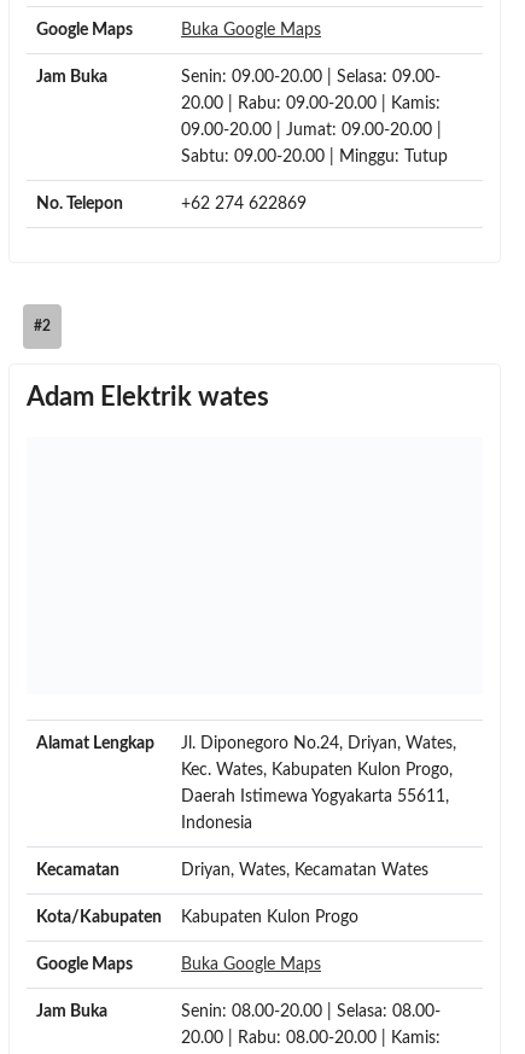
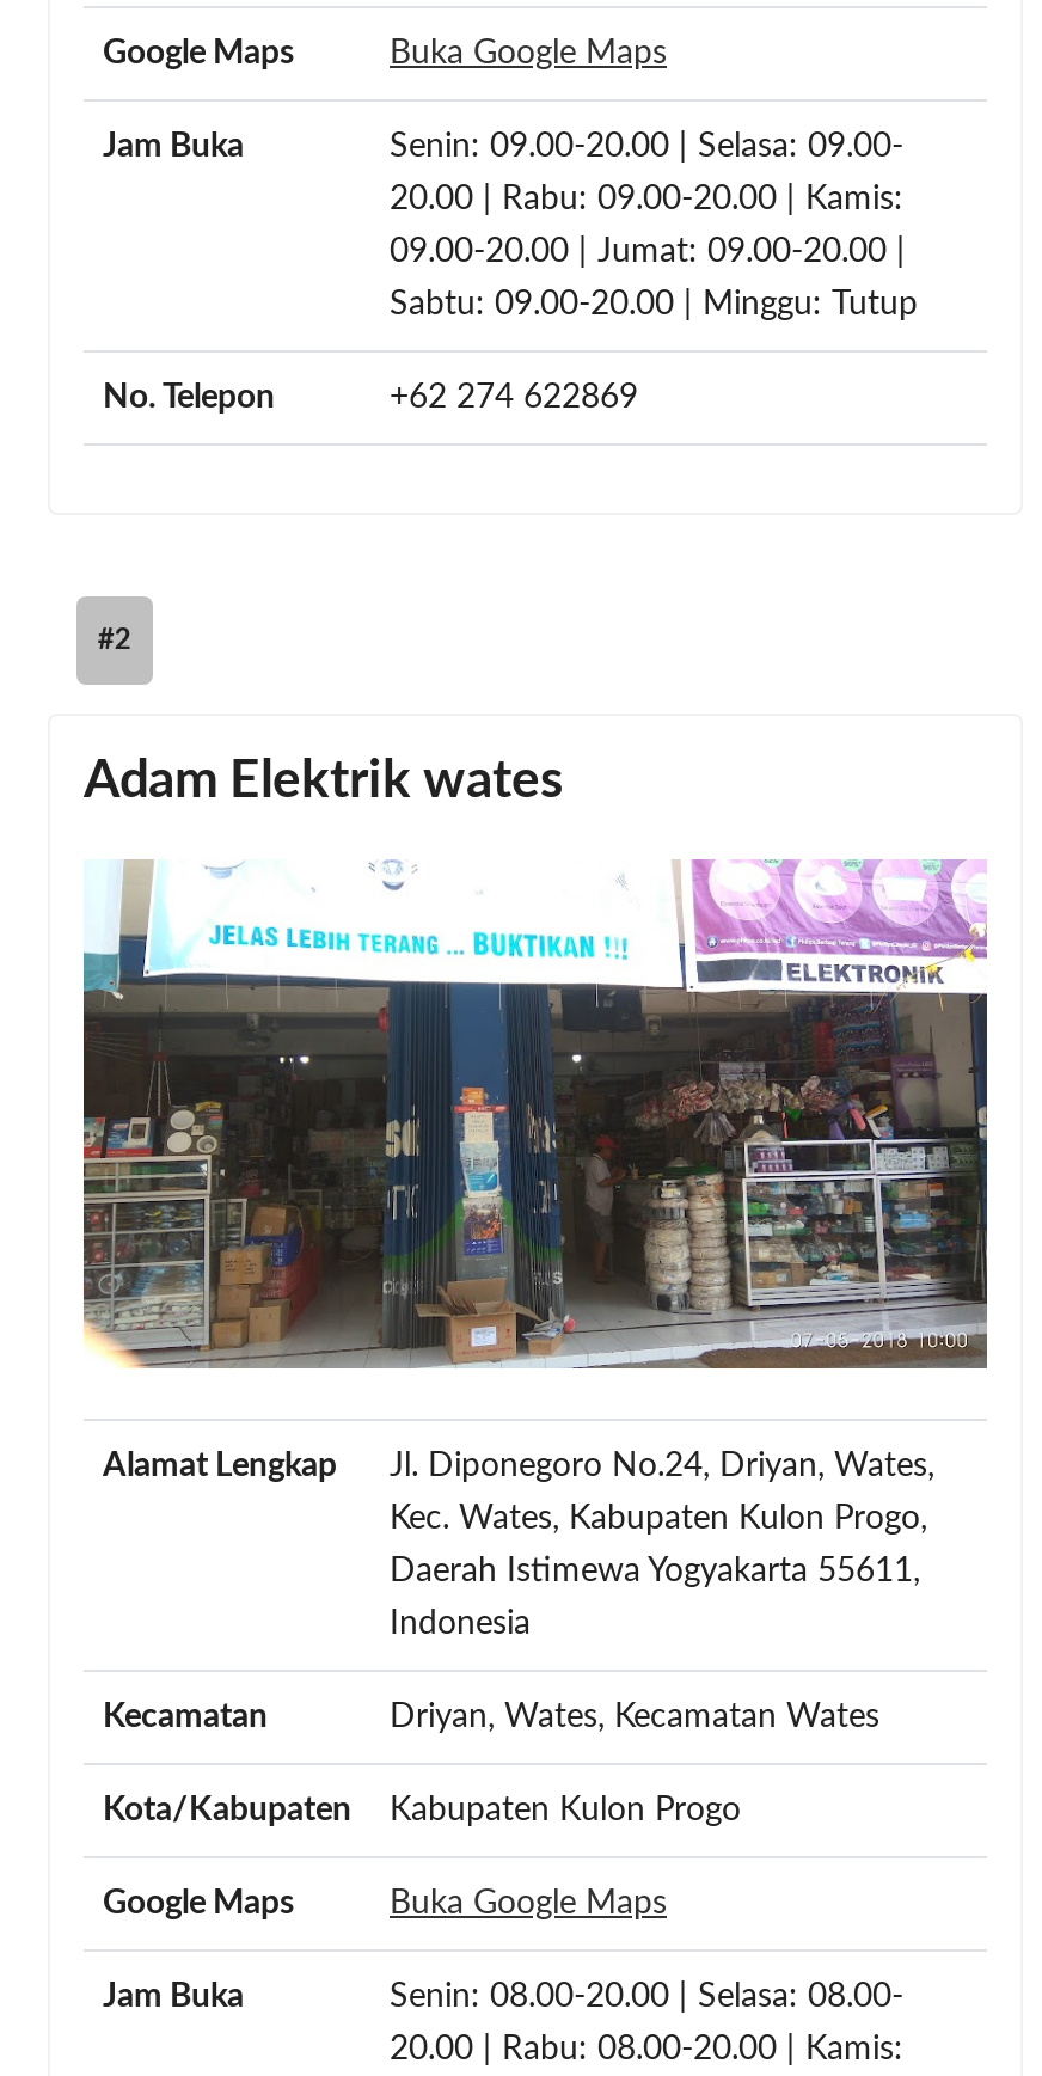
+ [image]
